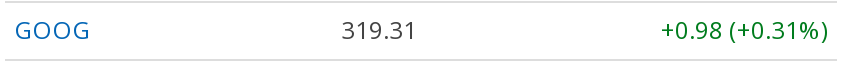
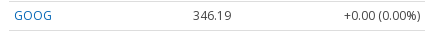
- 319.31
+ 346.19

- +0.98 (+0.31%)
+ +0.00 (0.00%)
